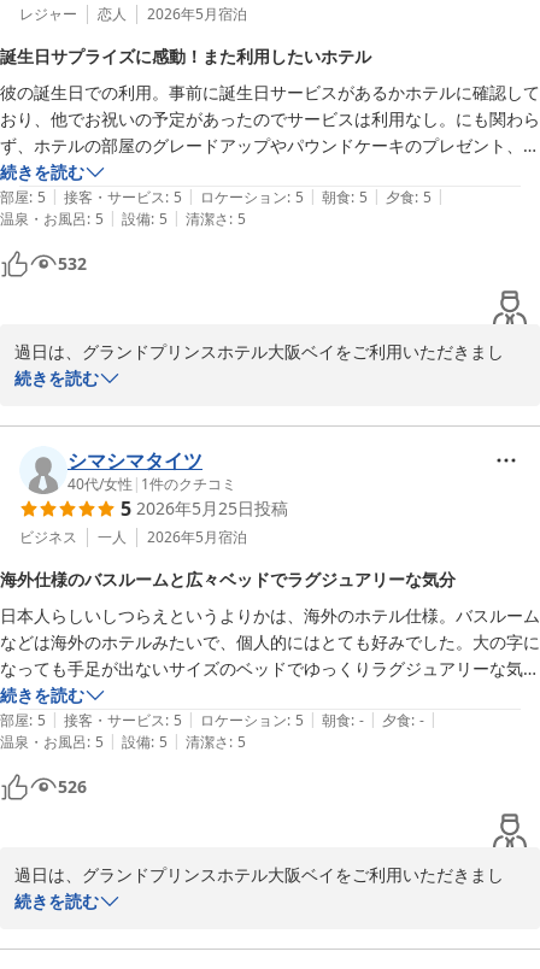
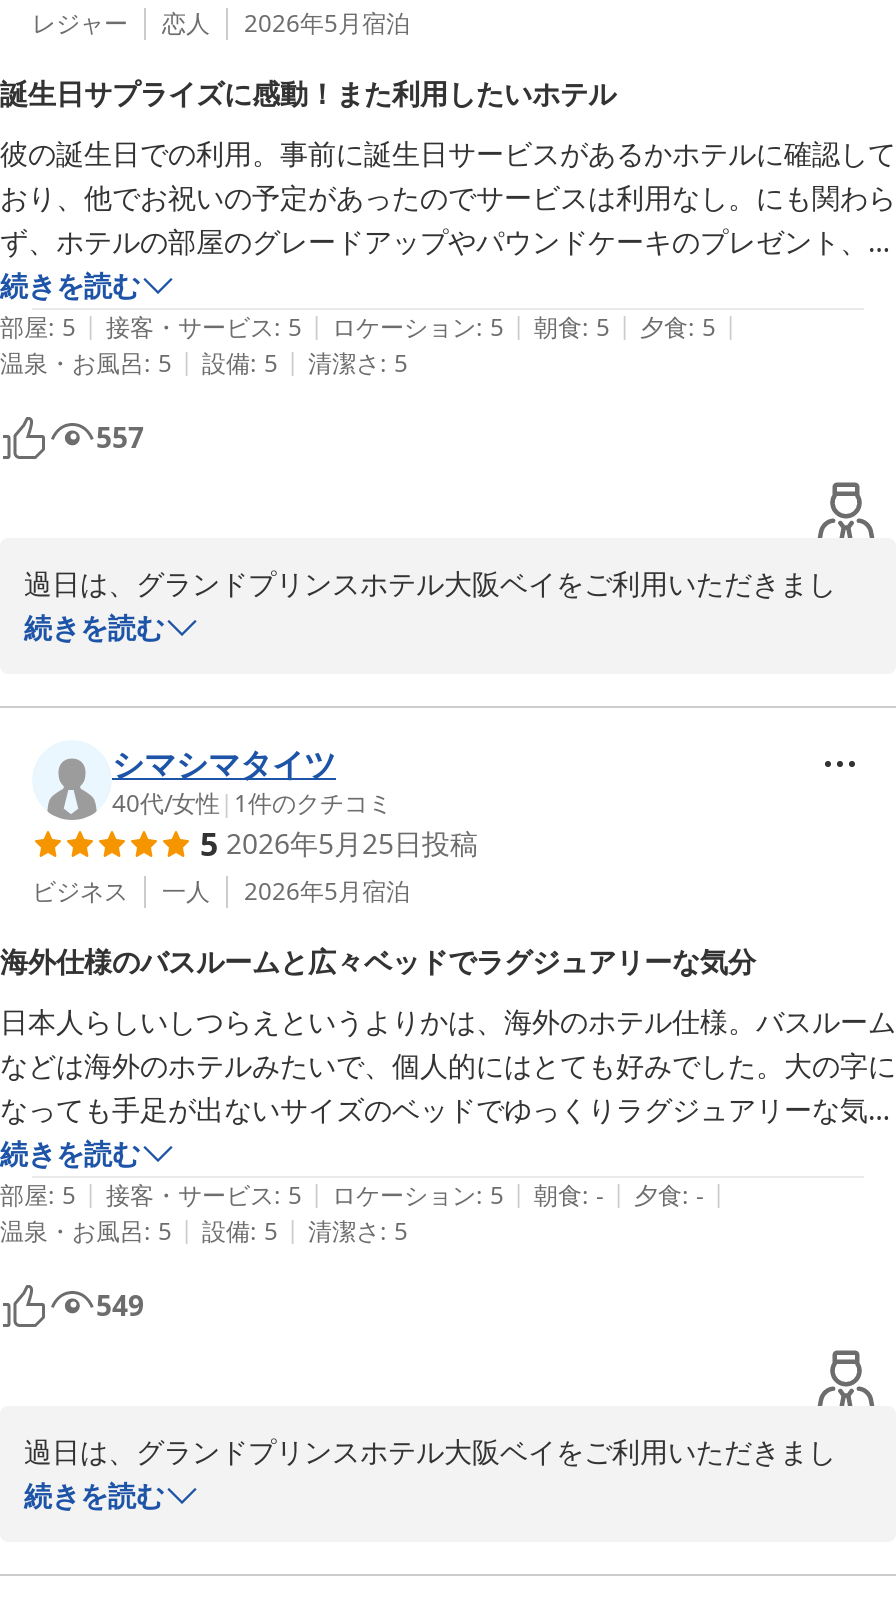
- 532
+ 557

- 526
+ 549
